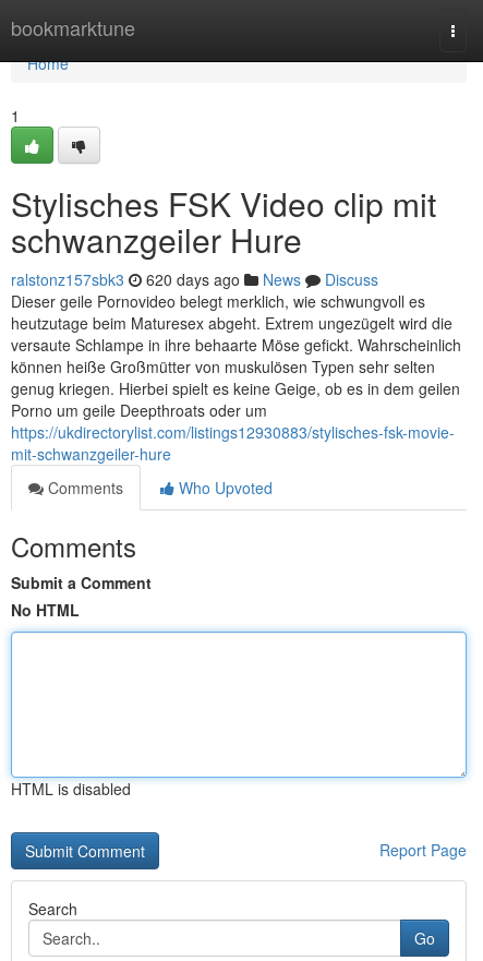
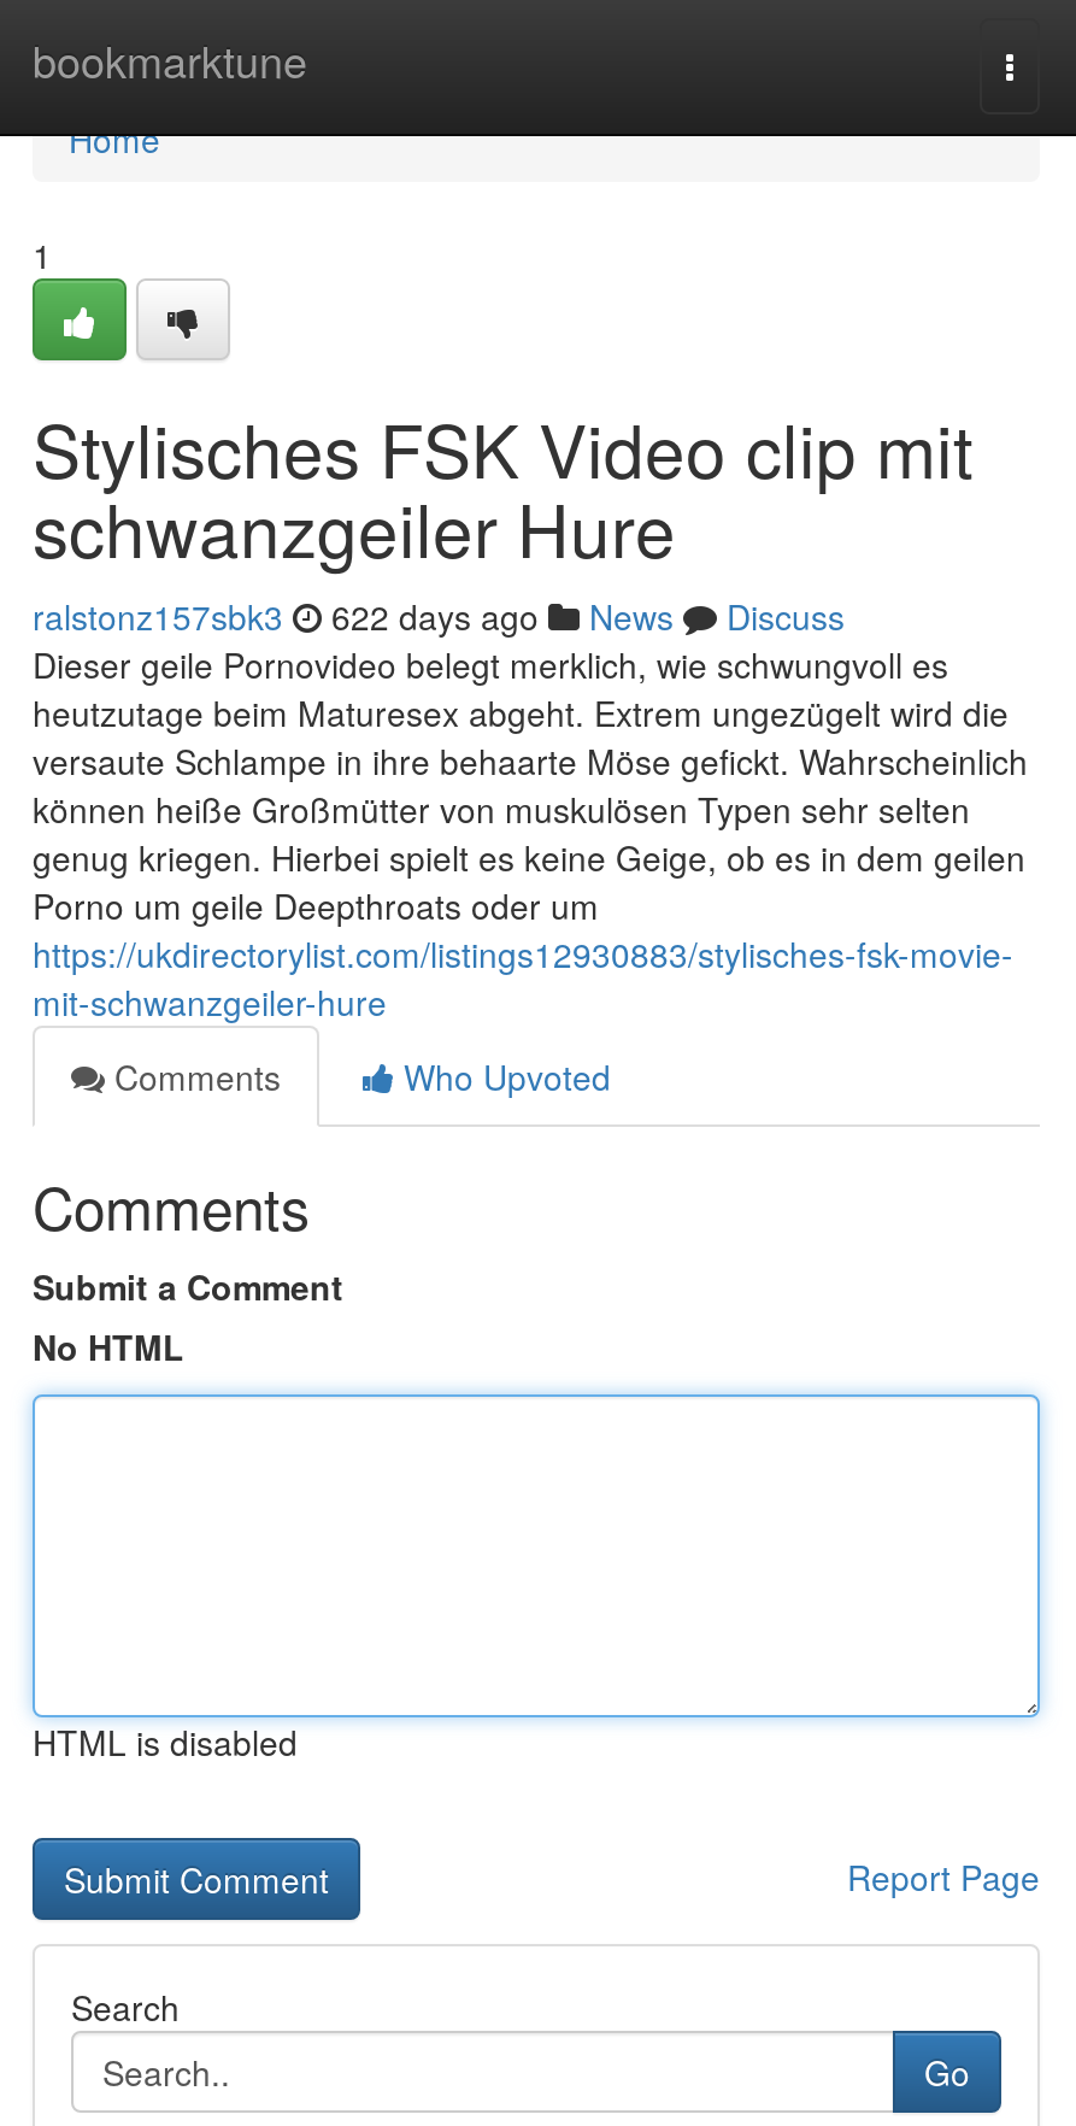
- ralstonz157sbk3 620 days ago News Discuss
+ ralstonz157sbk3 622 days ago News Discuss
